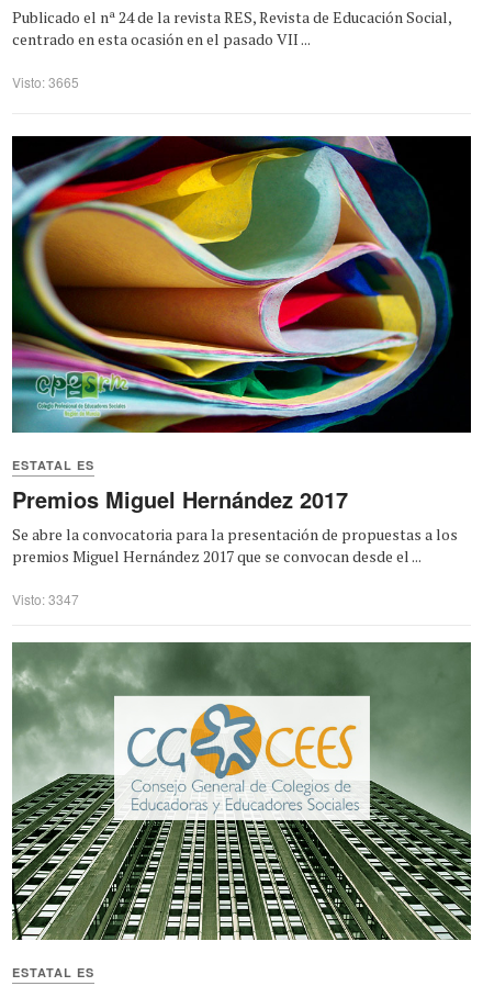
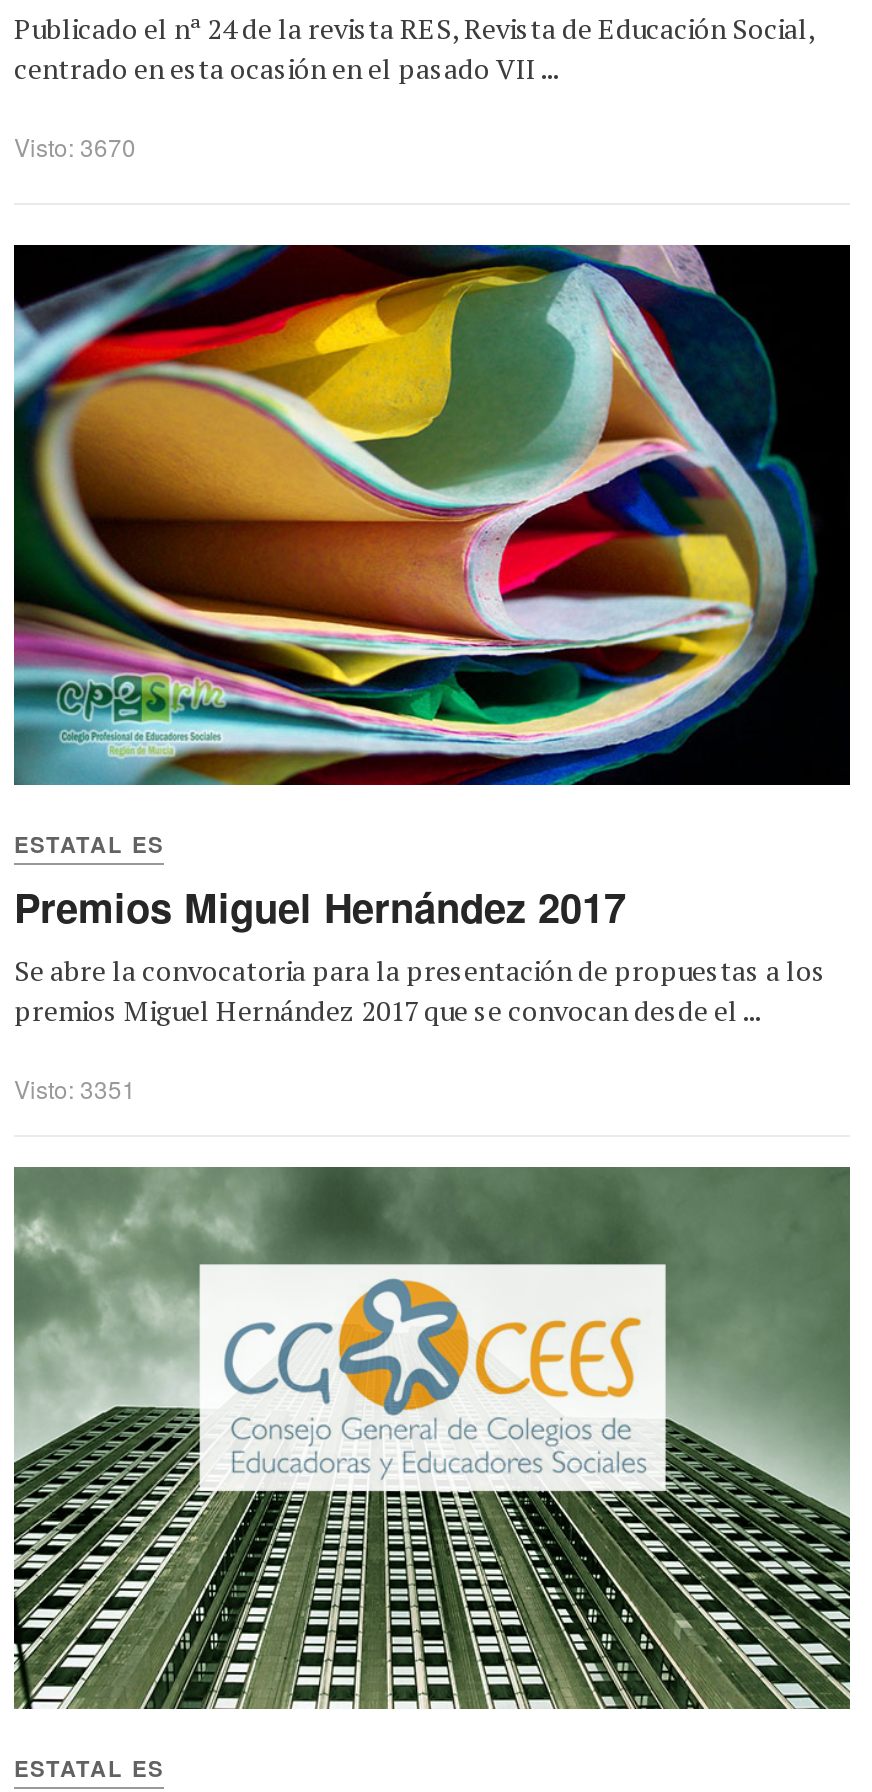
- Visto: 3665
+ Visto: 3670

- Visto: 3347
+ Visto: 3351
